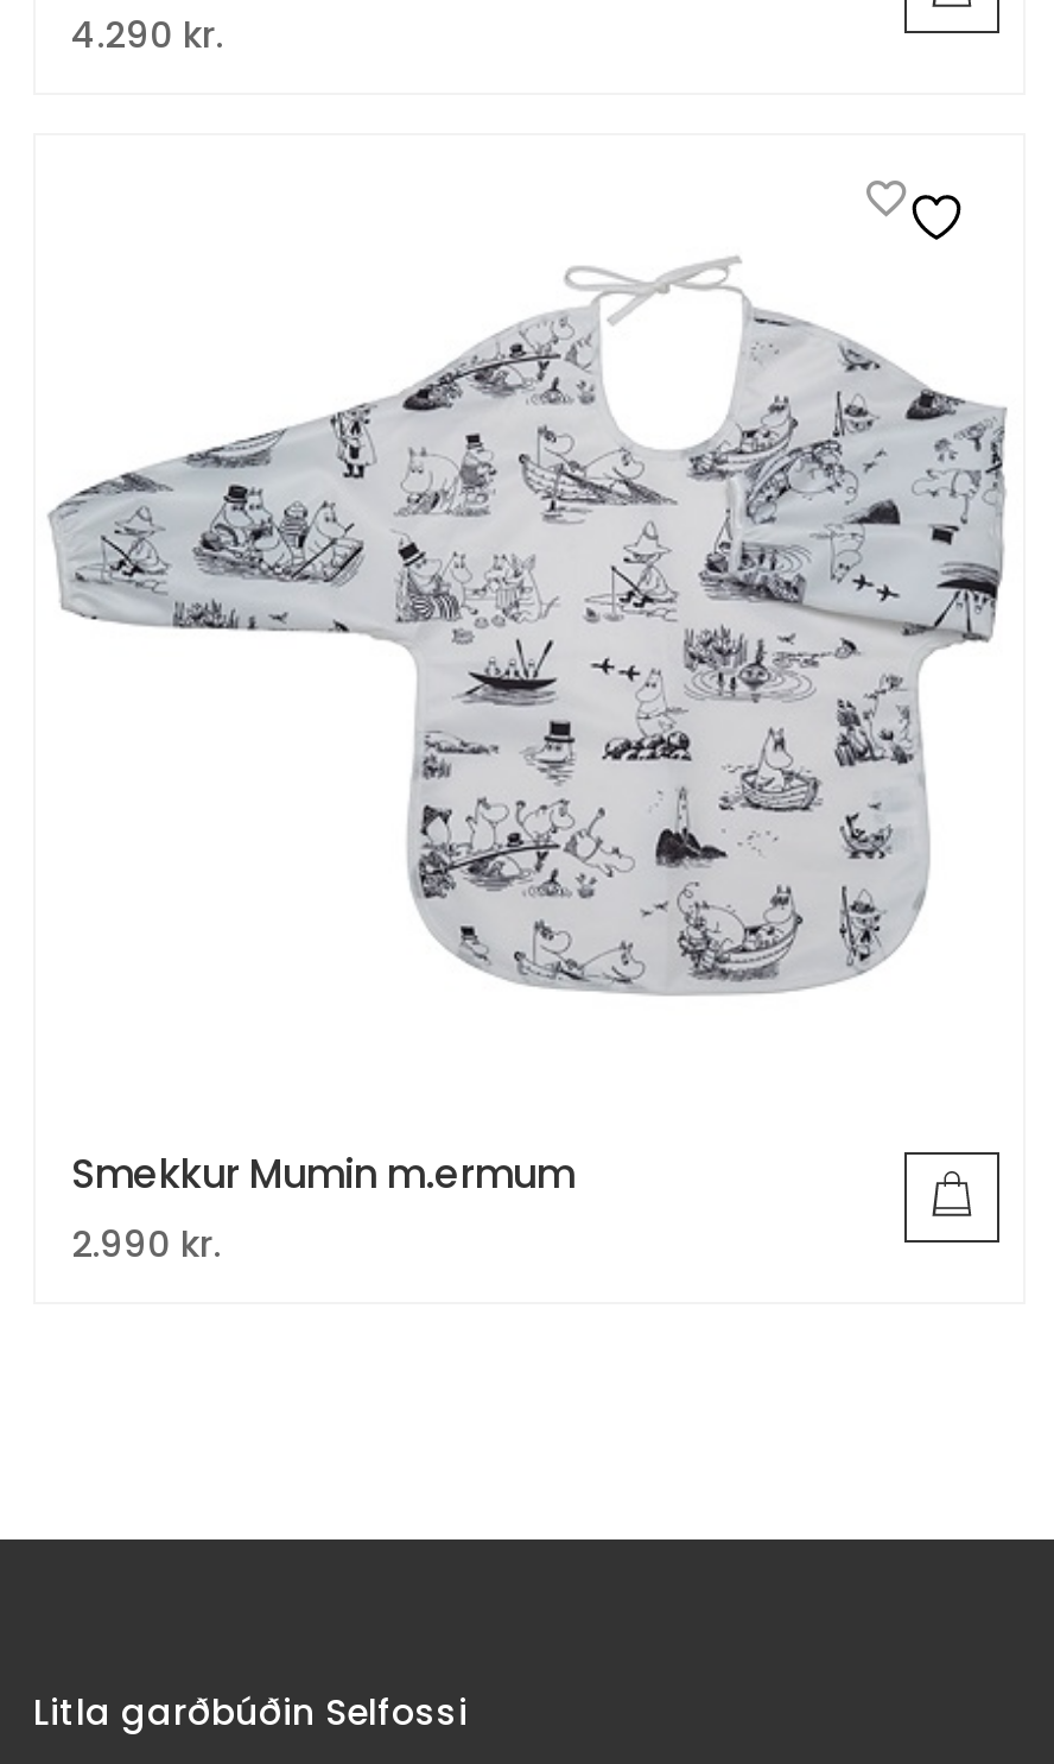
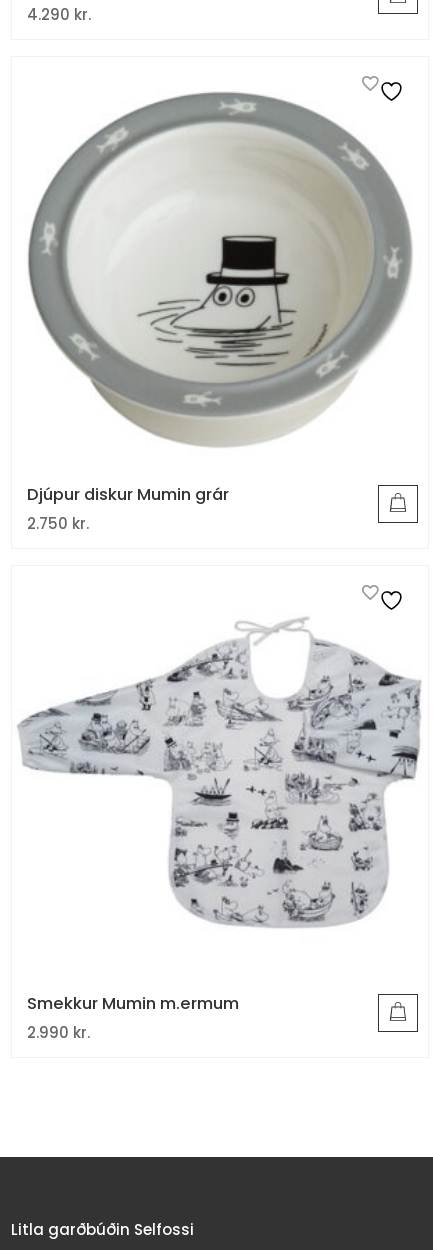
+ [image]
+ Djúpur diskur Mumin grár
+ 2.750 kr.
